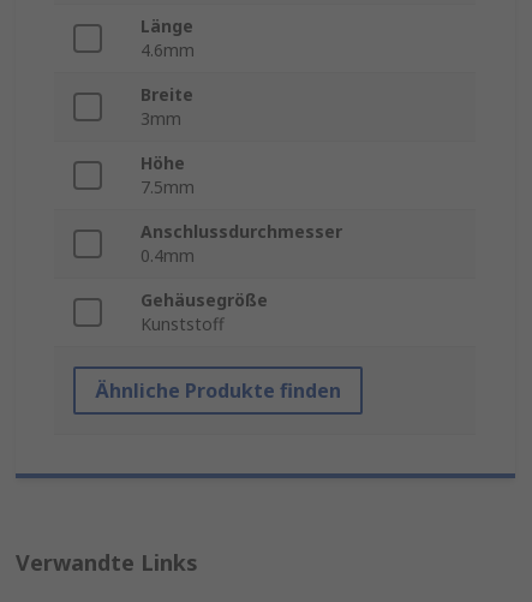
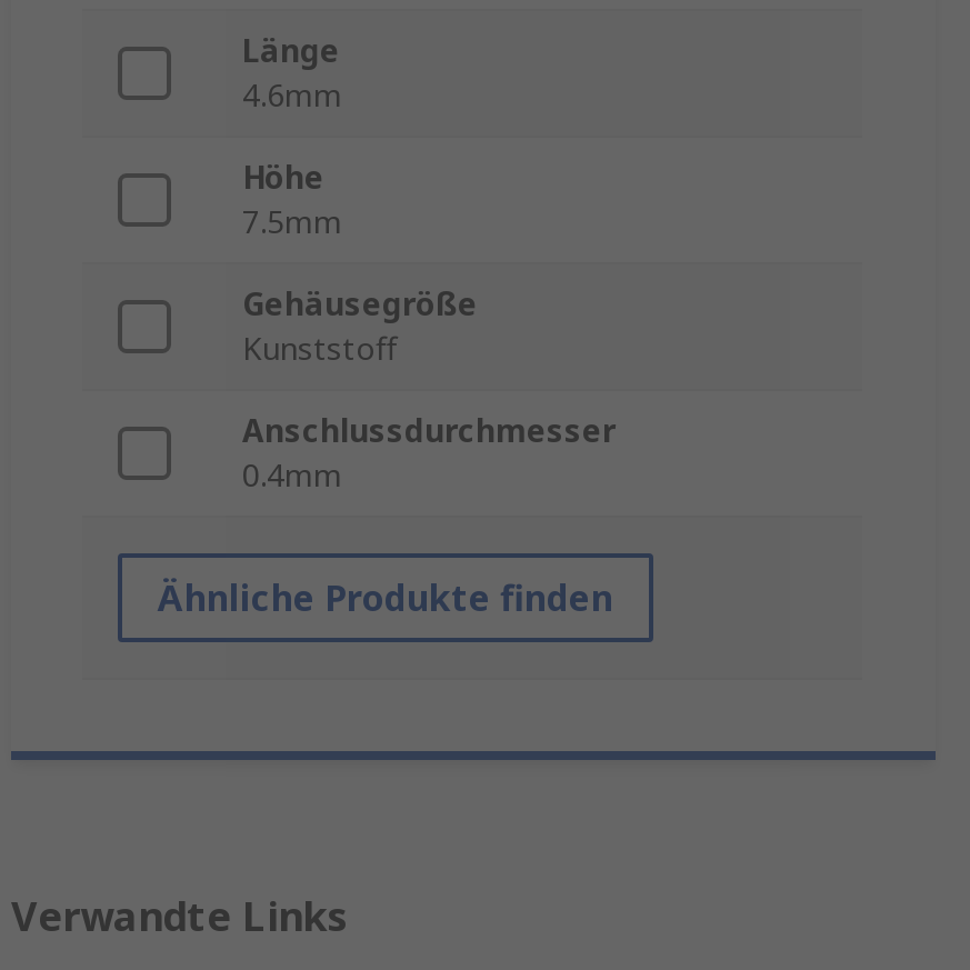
- Breite
- 3mm

moved up: Gehäusegröße | Kunststoff
